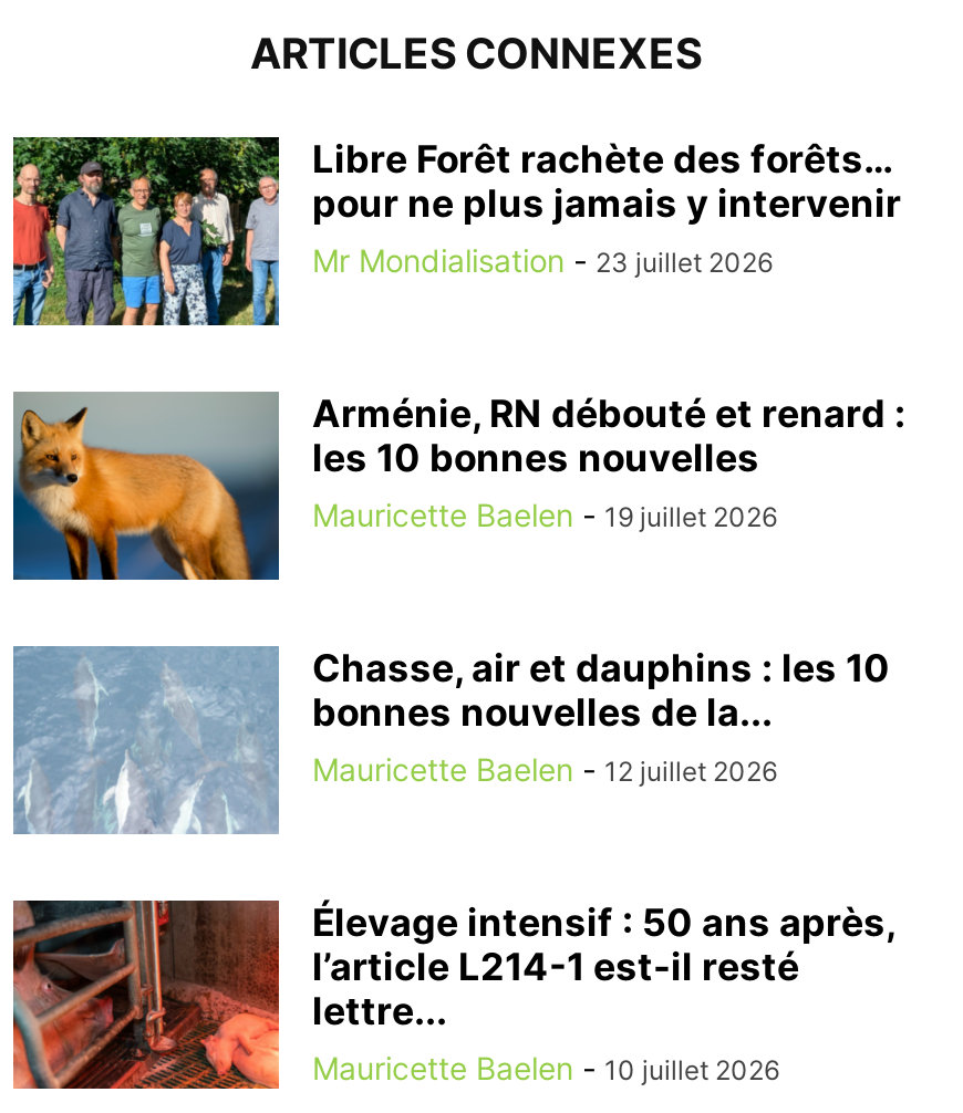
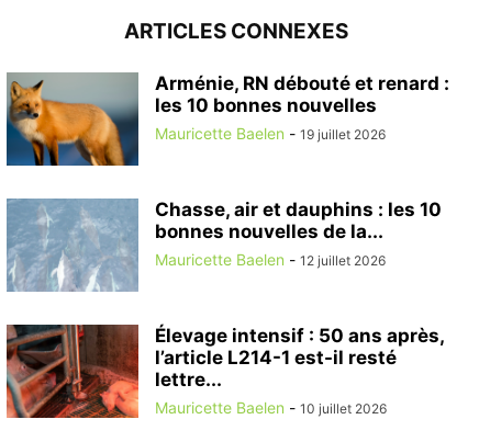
- [image]
- Libre Forêt rachète des forêts…
- pour ne plus jamais y intervenir
- Mr Mondialisation - 23 juillet 2026
